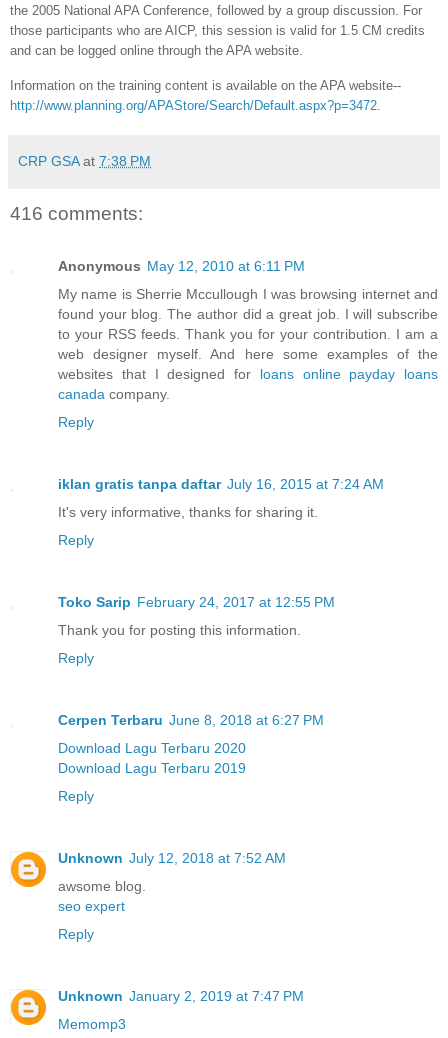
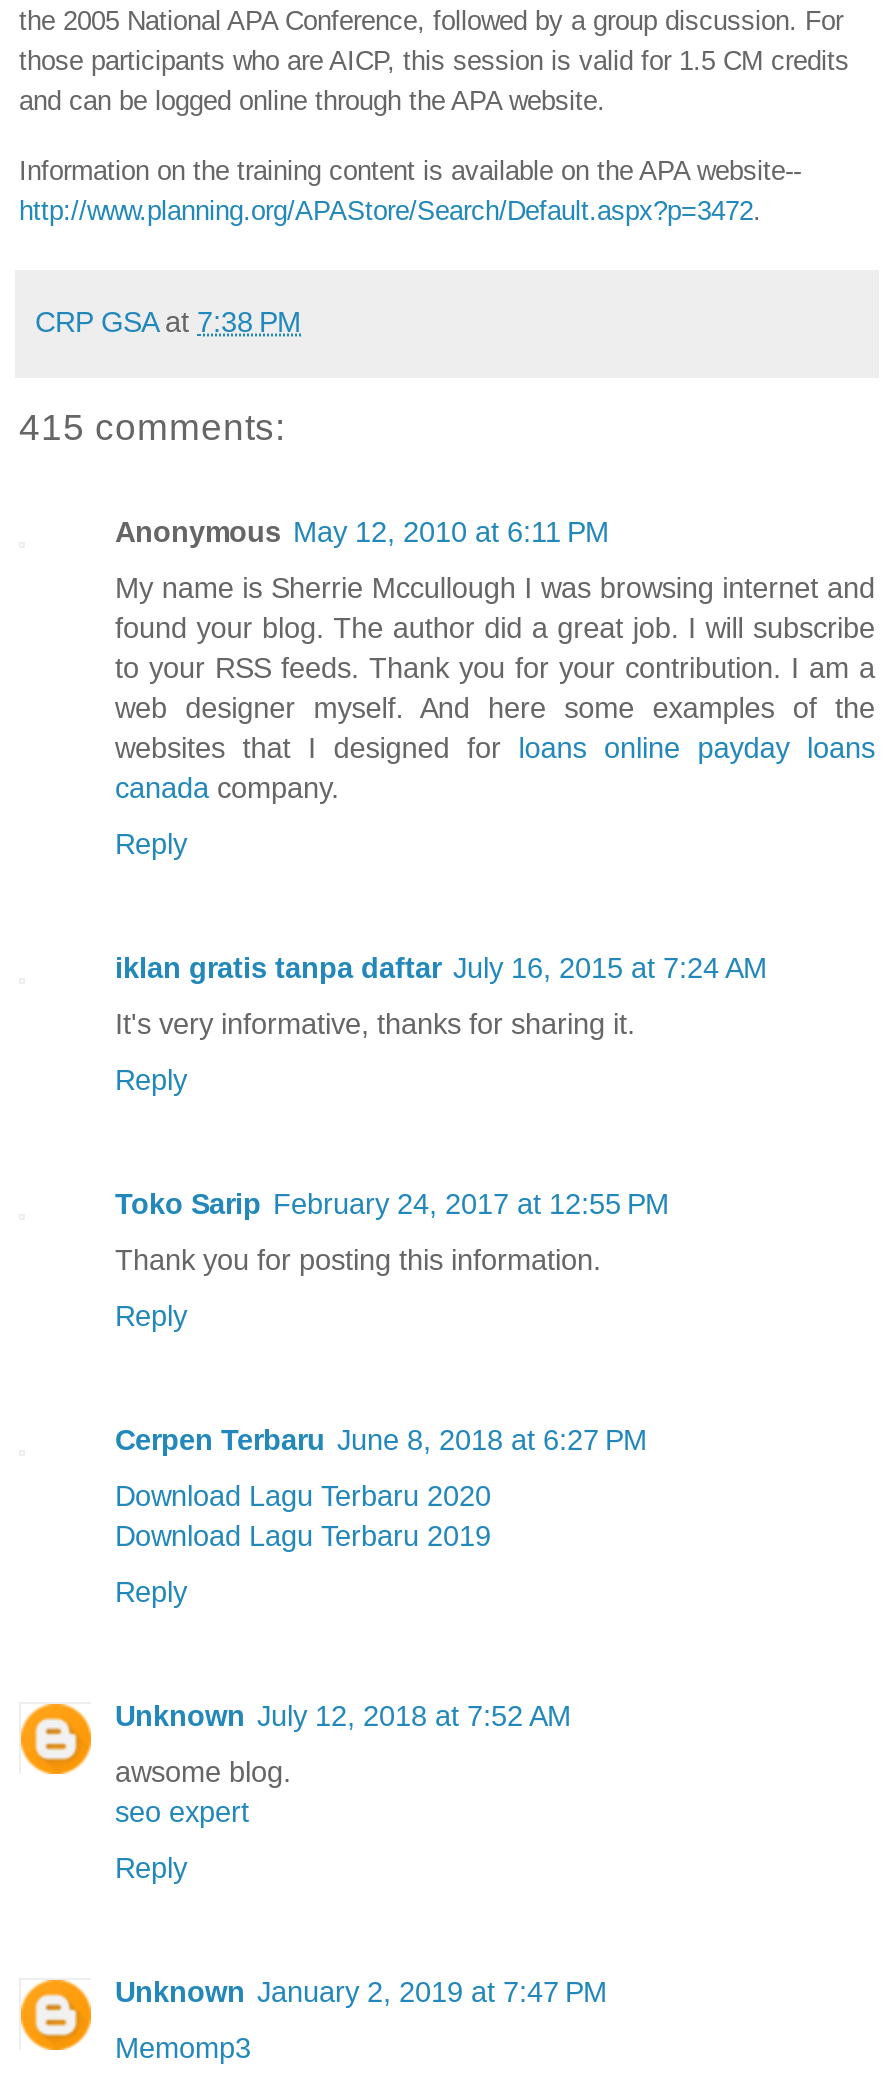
- 416 comments:
+ 415 comments:
